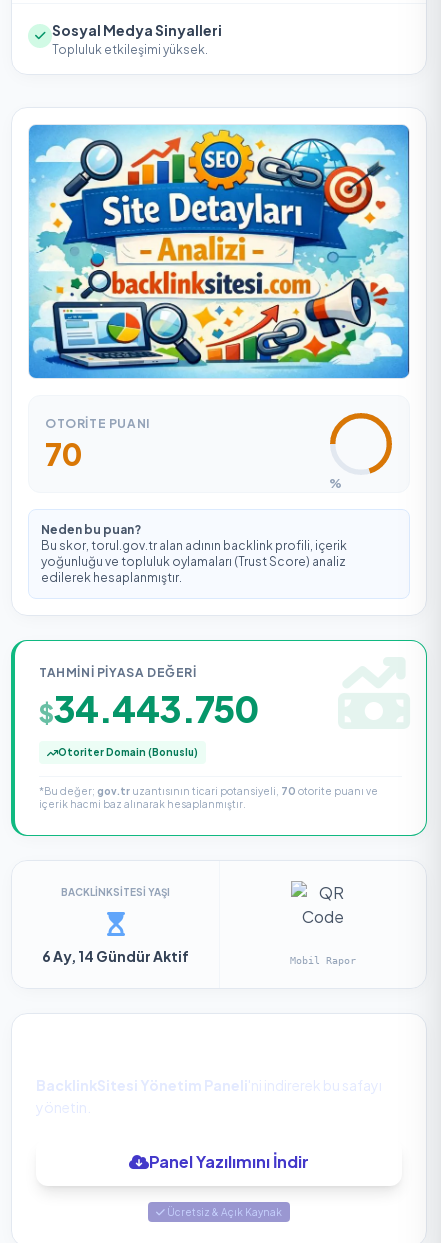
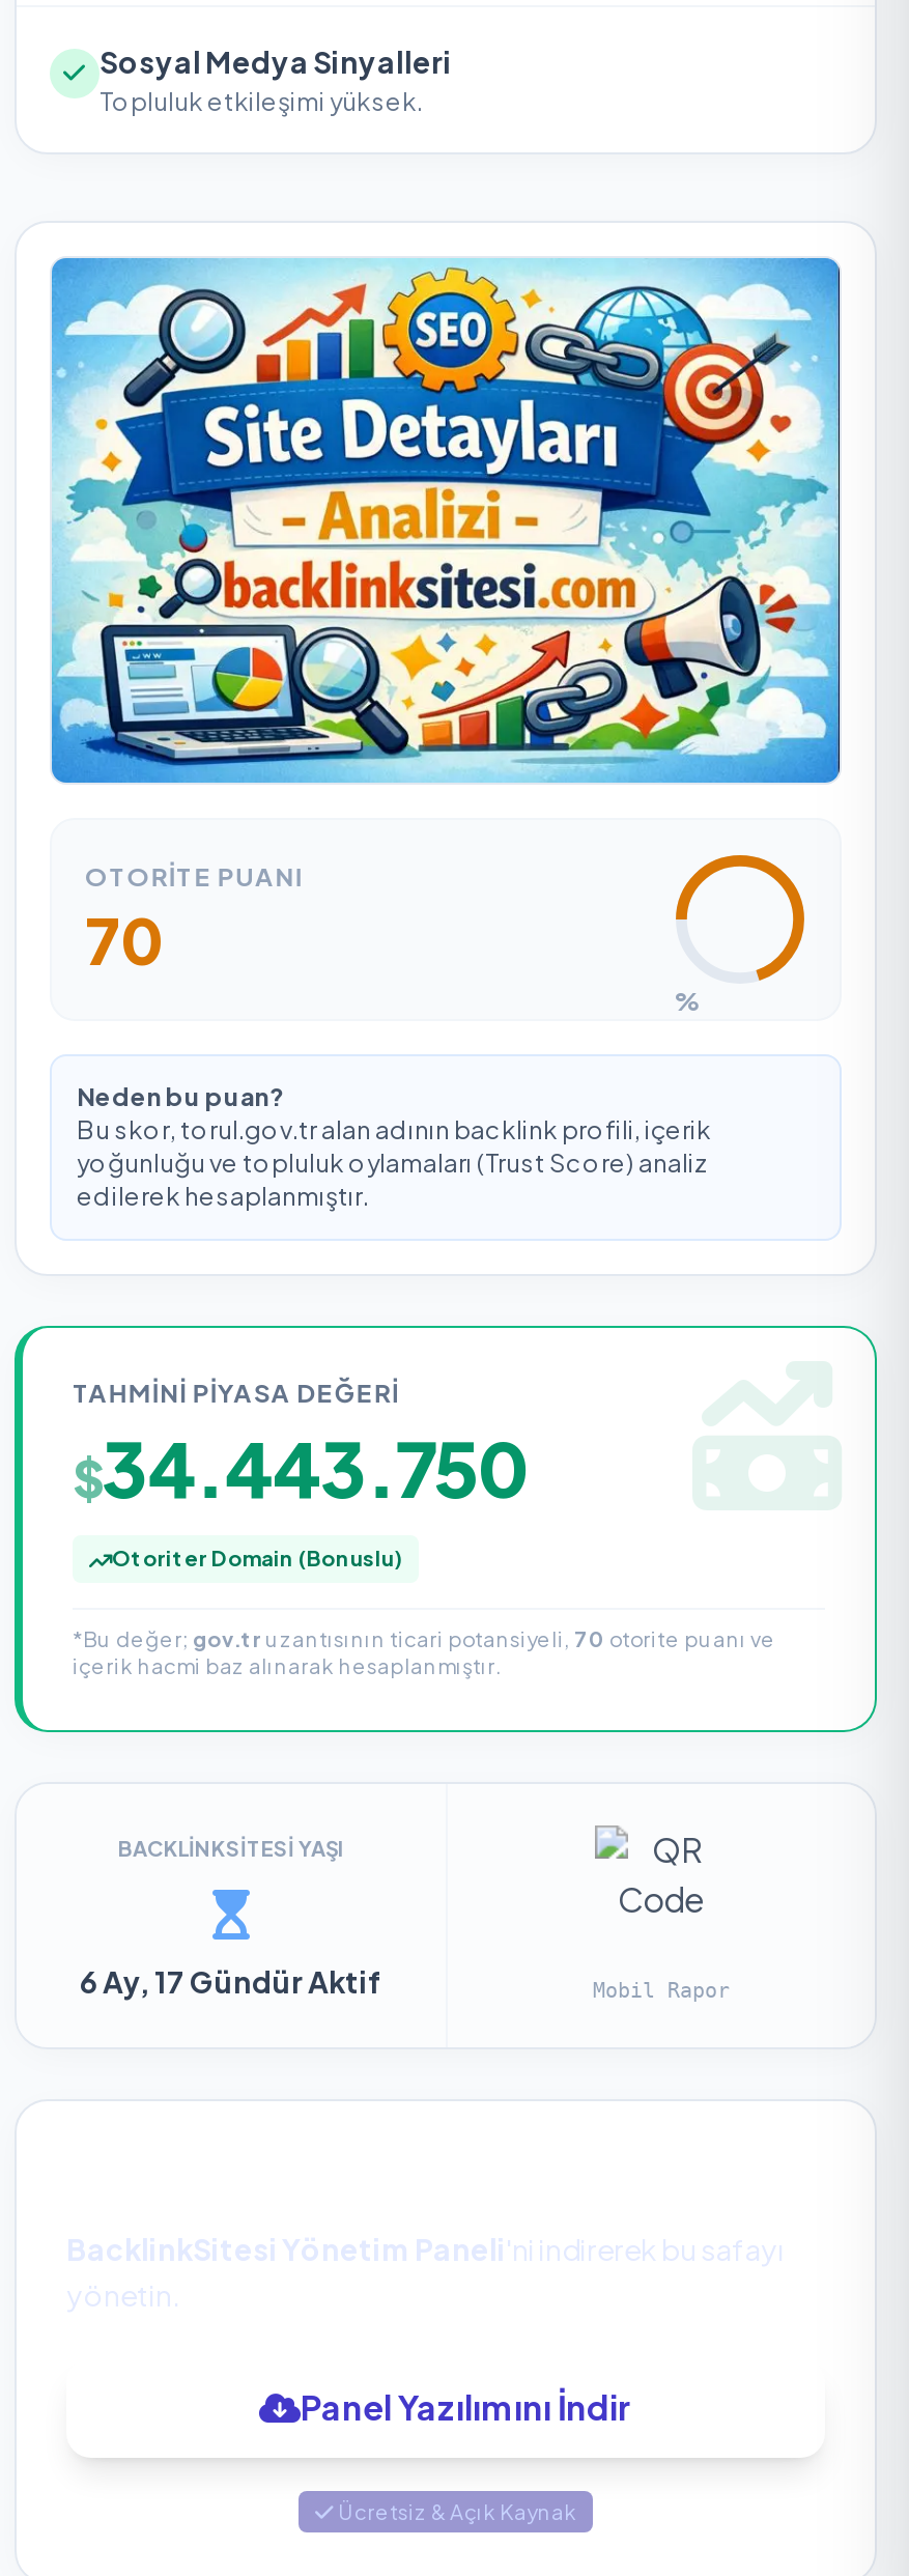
- 6 Ay, 14 Gündür Aktif
+ 6 Ay, 17 Gündür Aktif
